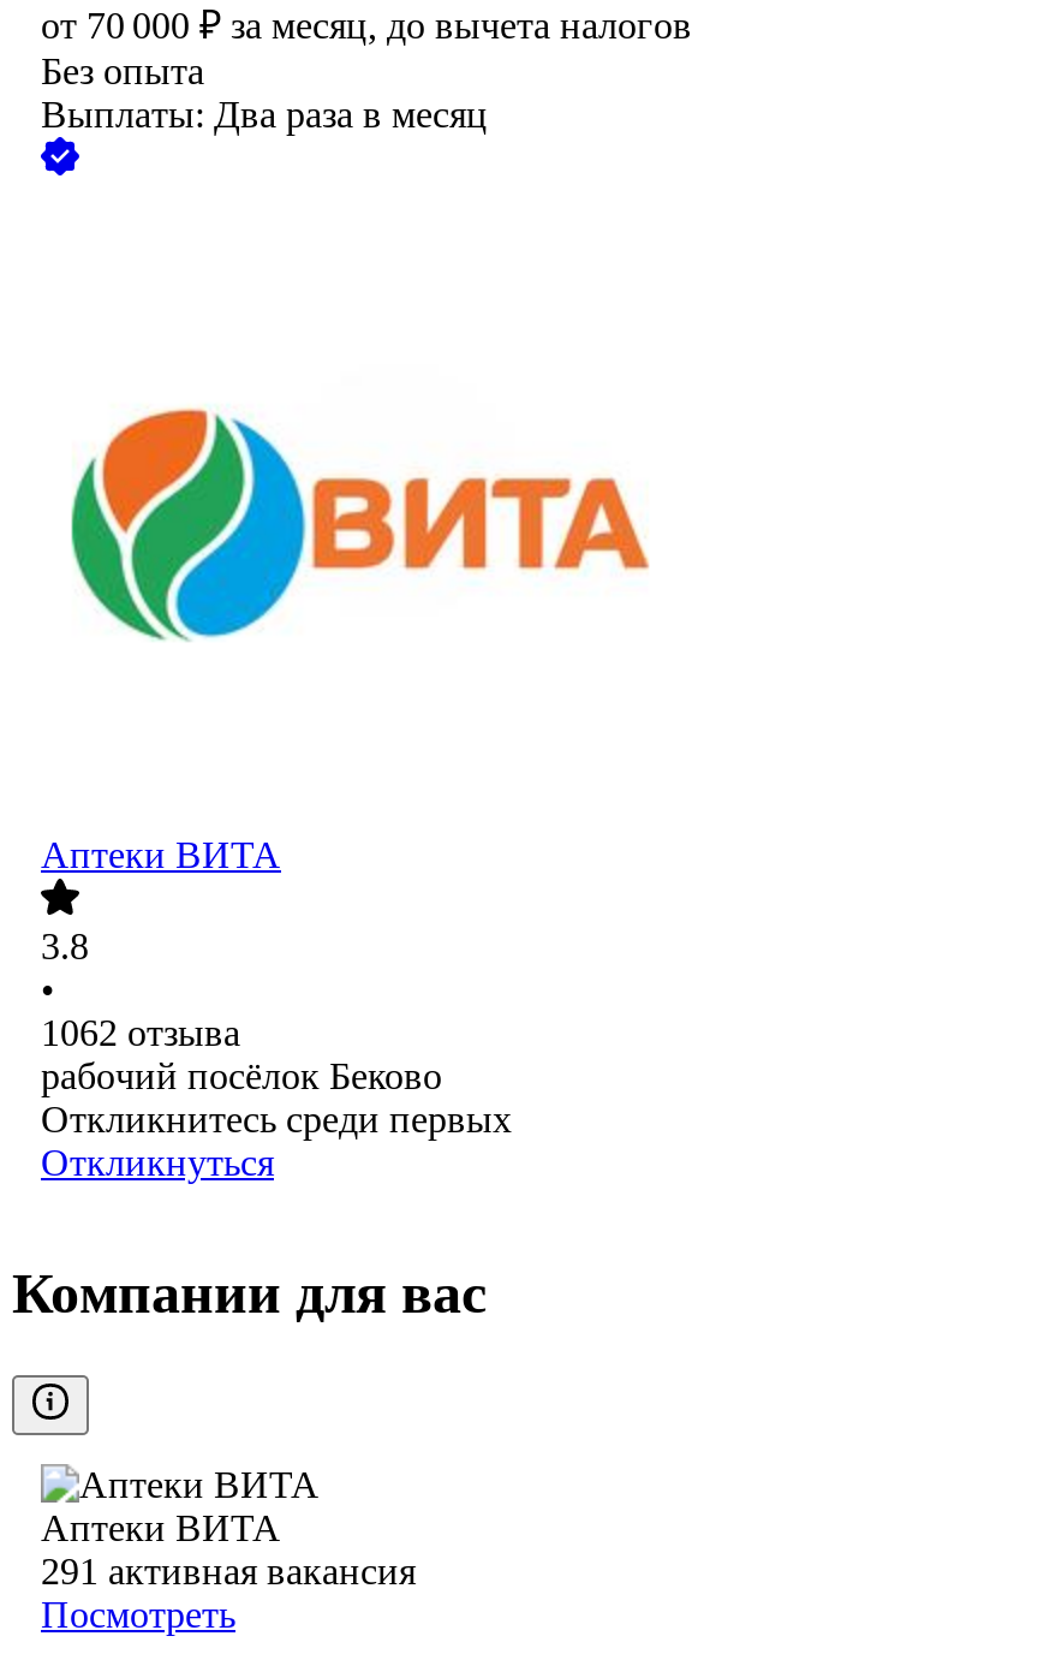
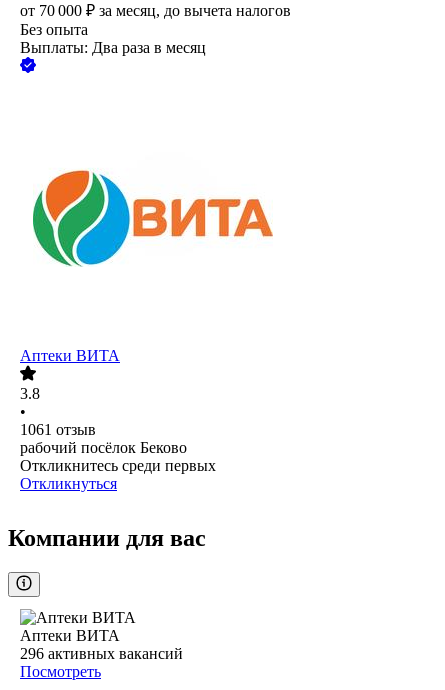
- 1062 отзыва
+ 1061 отзыв

- 291 активная вакансия
+ 296 активных вакансий
